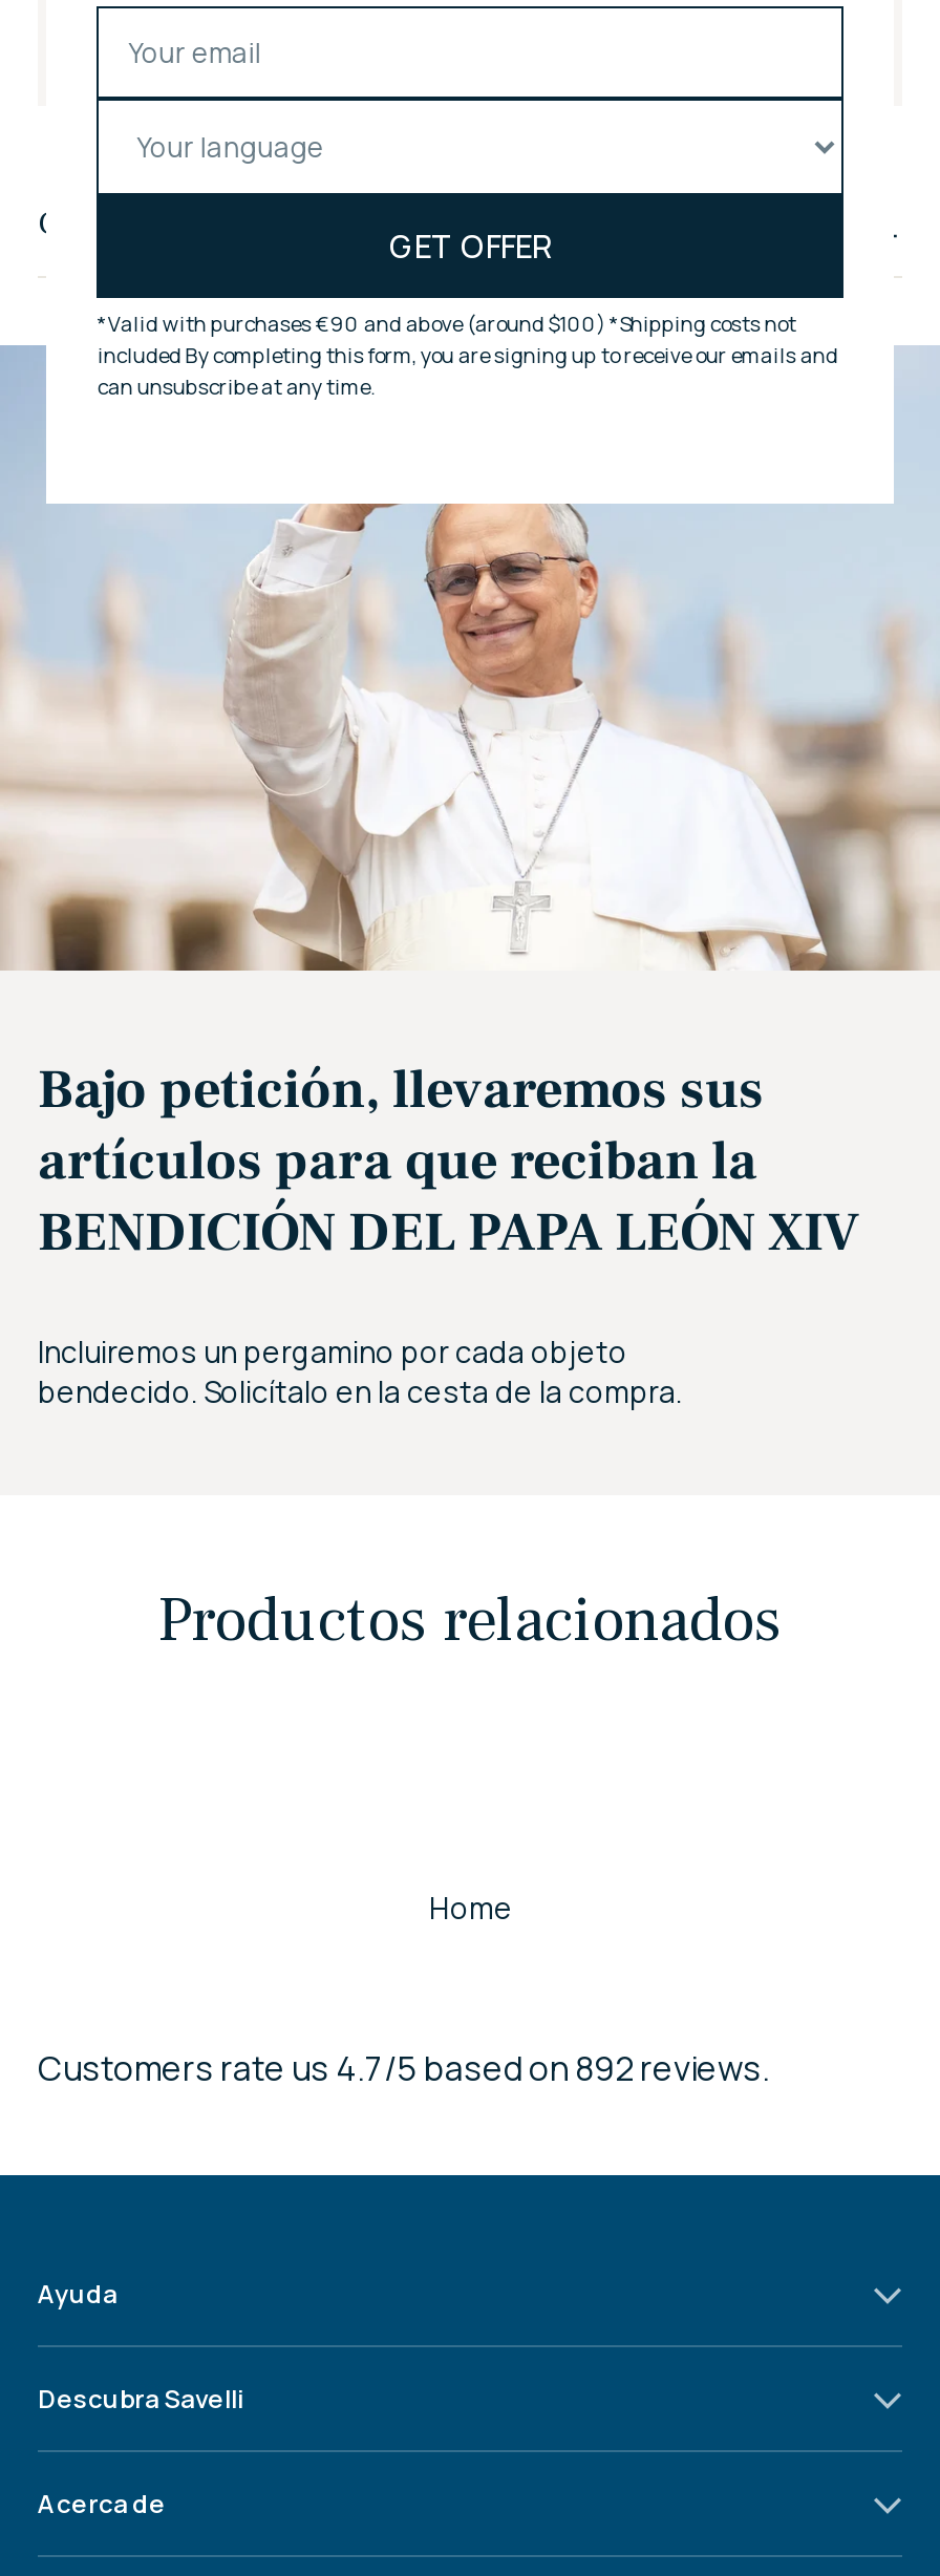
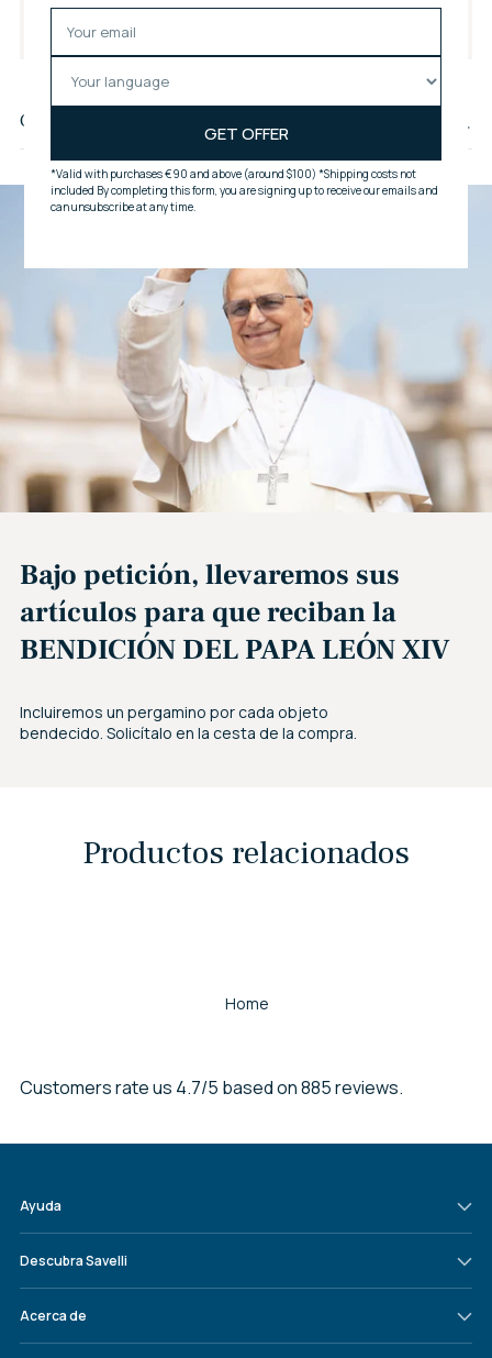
- Customers rate us 4.7/5 based on 892 reviews.
+ Customers rate us 4.7/5 based on 885 reviews.
